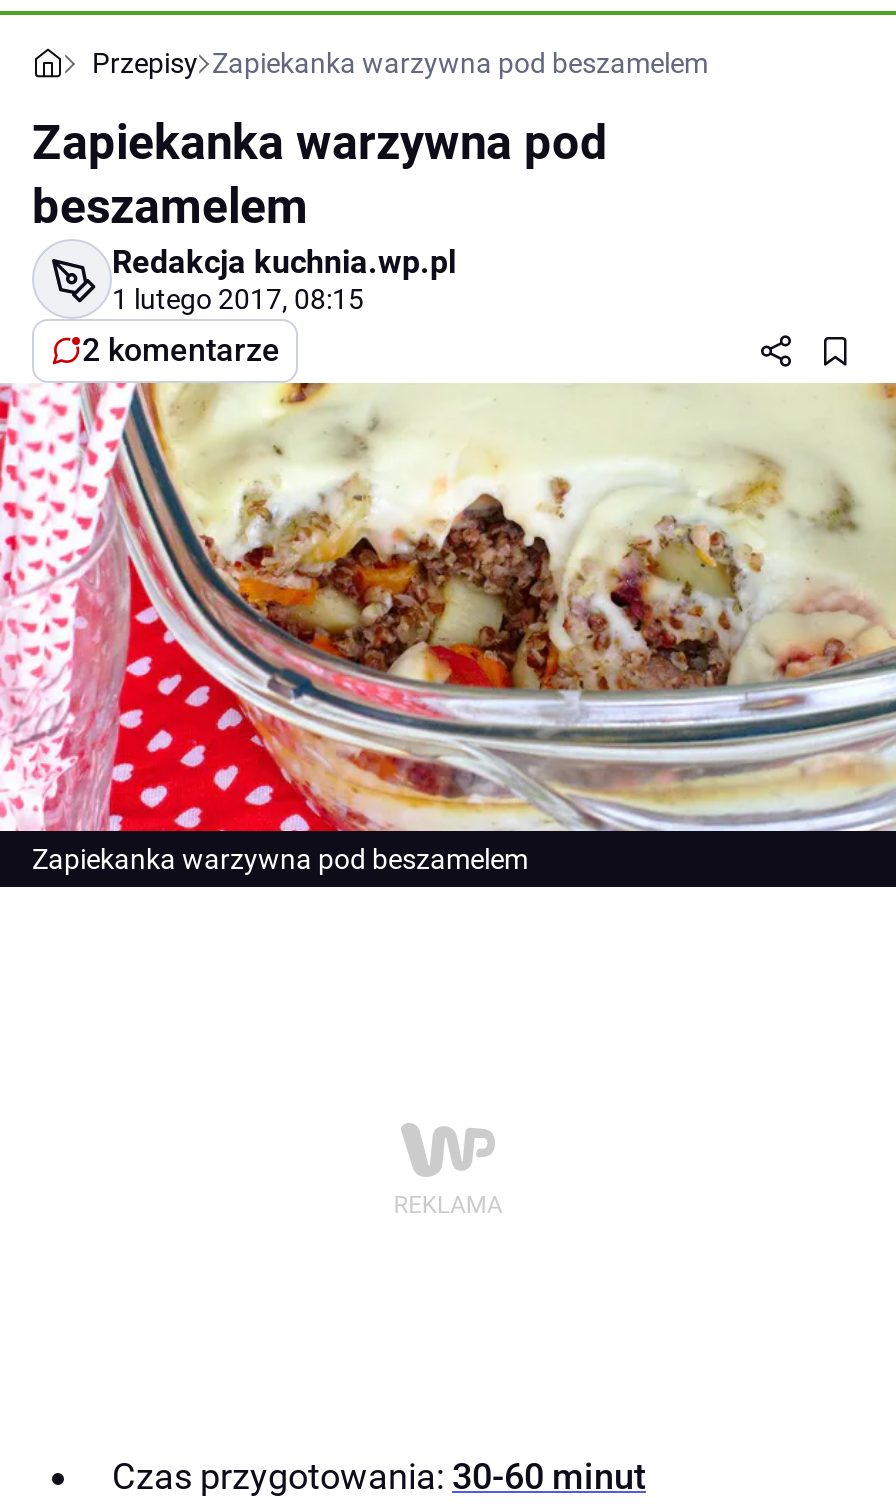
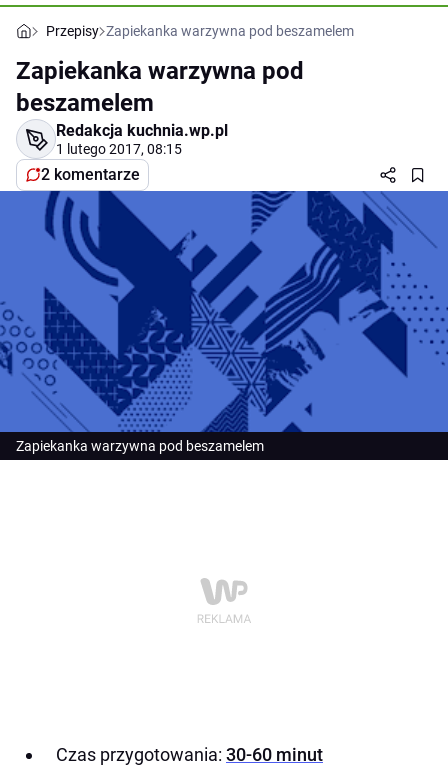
- [image]
+ [image]
